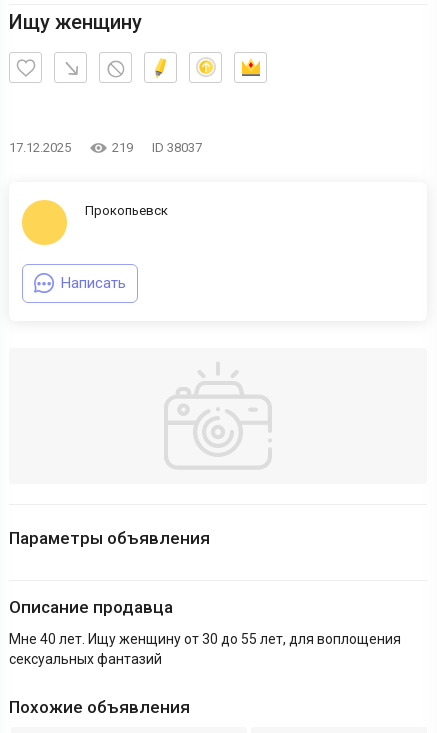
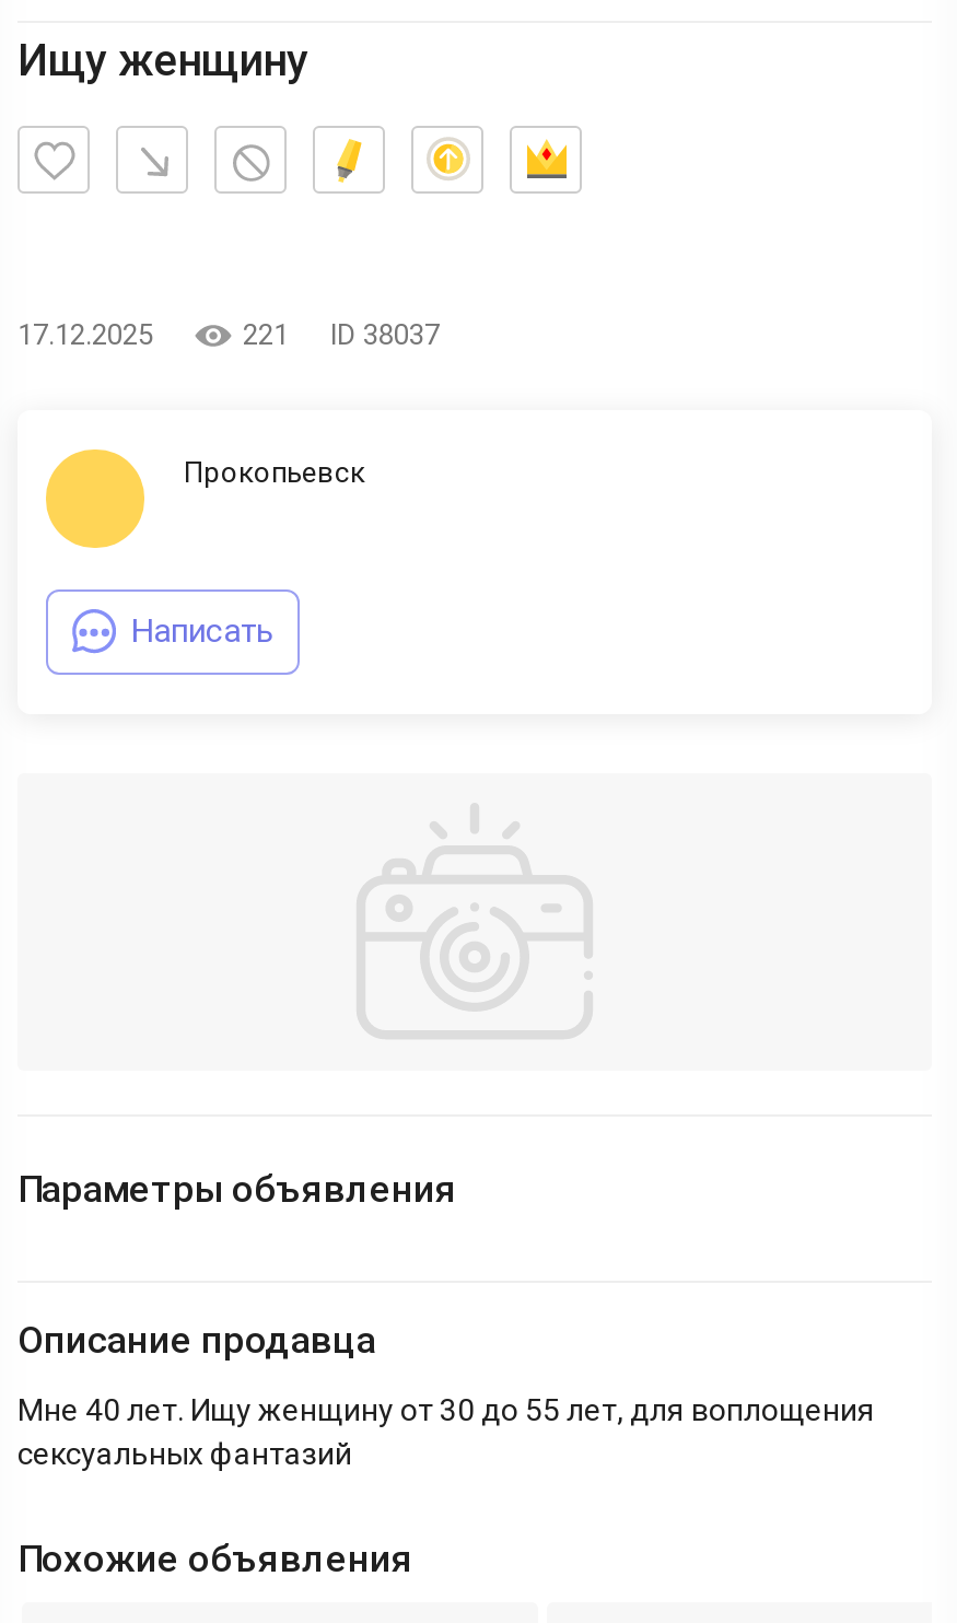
- 219 ID 38037
+ 221 ID 38037
